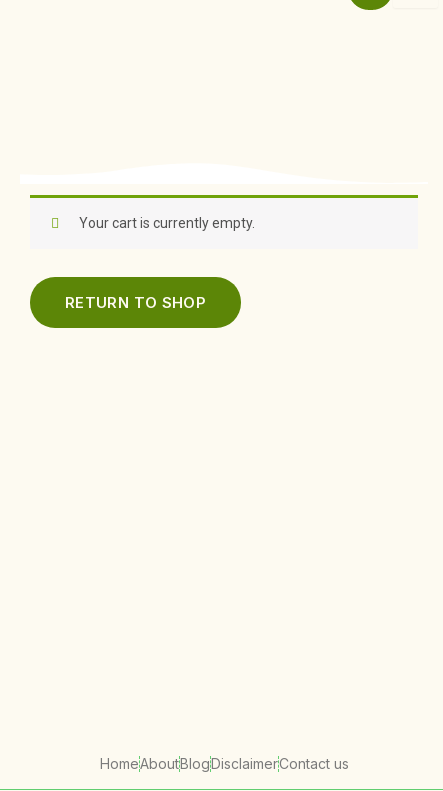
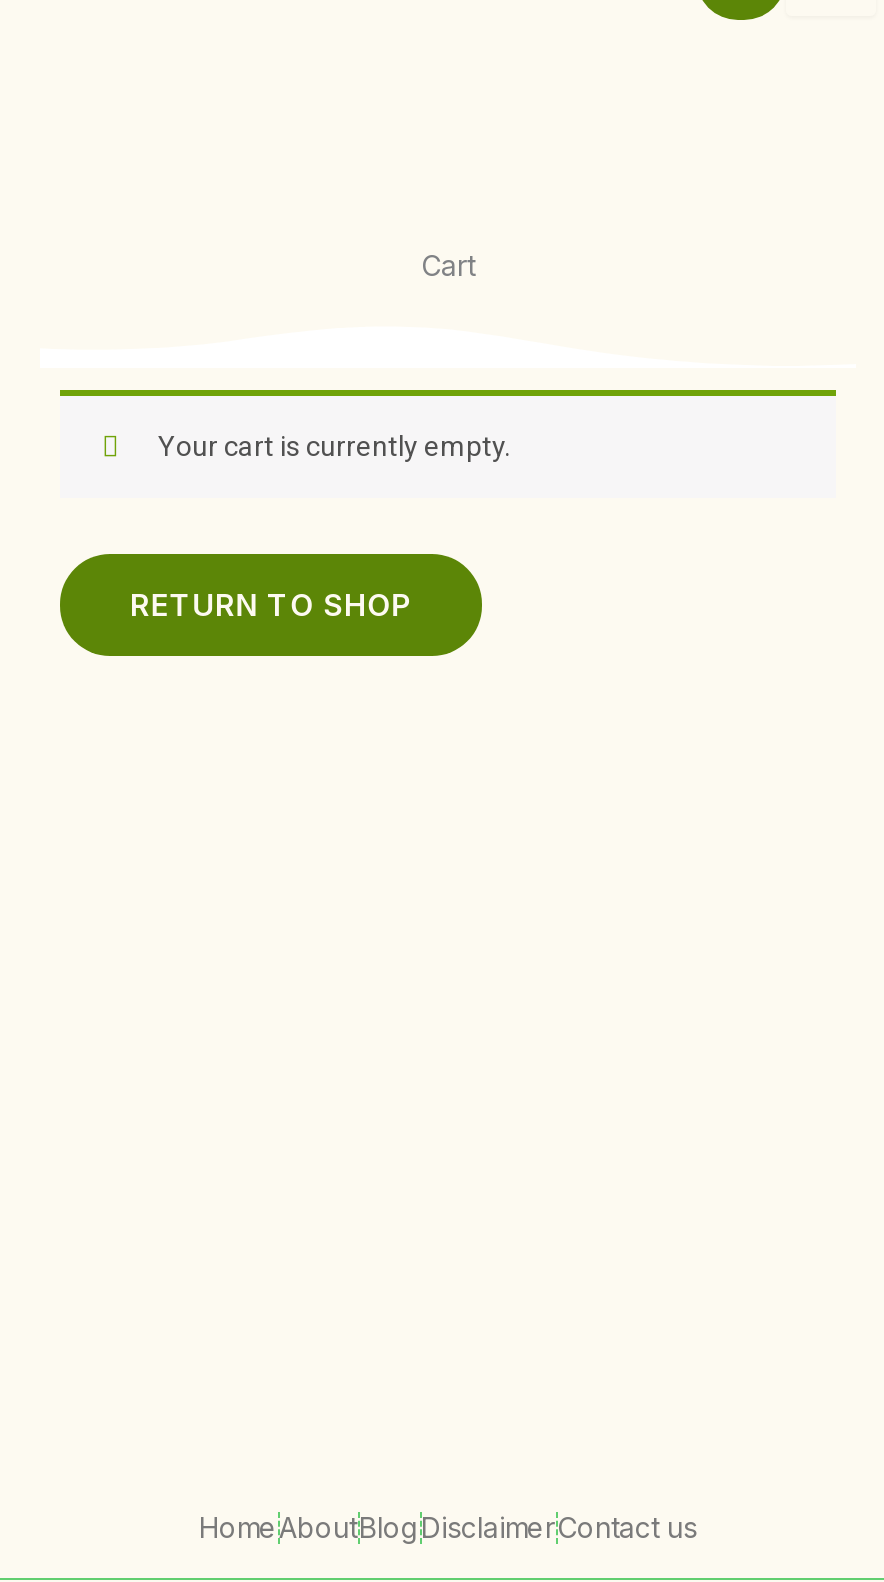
+ Cart
